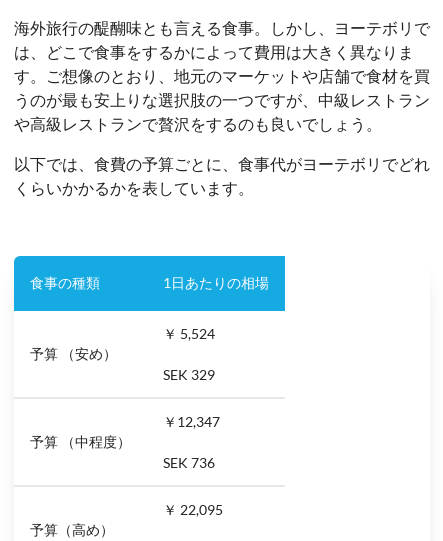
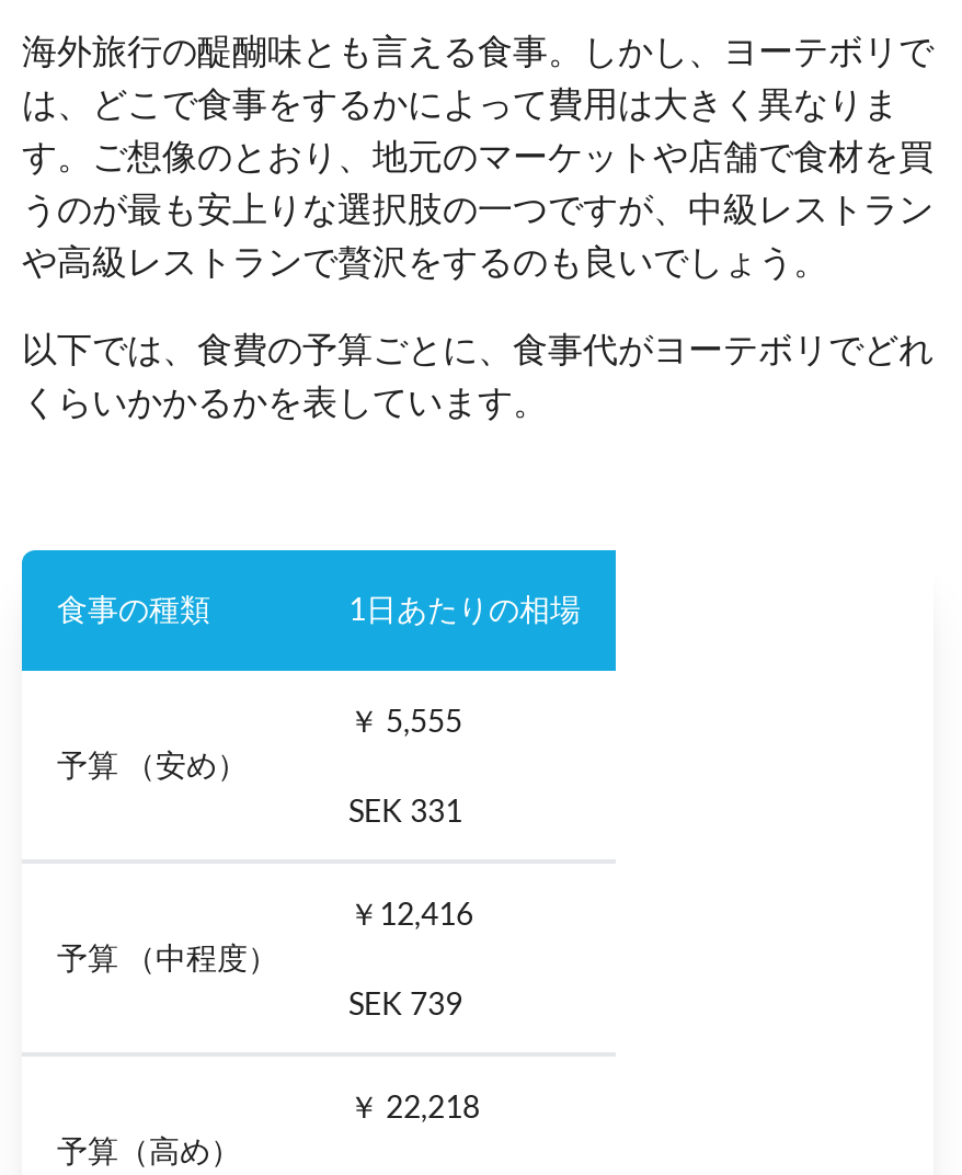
- ￥ 5,524
+ ￥ 5,555

- SEK 329
+ SEK 331

- ￥12,347
+ ￥12,416

- SEK 736
+ SEK 739

- ￥ 22,095
+ ￥ 22,218
